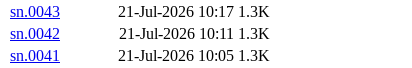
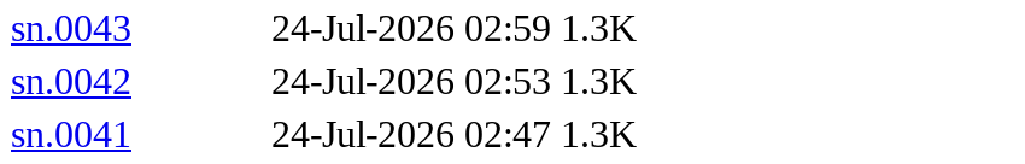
- 21-Jul-2026 10:17 1.3K
+ 24-Jul-2026 02:59 1.3K

- 21-Jul-2026 10:11 1.3K
+ 24-Jul-2026 02:53 1.3K

- 21-Jul-2026 10:05 1.3K
+ 24-Jul-2026 02:47 1.3K
